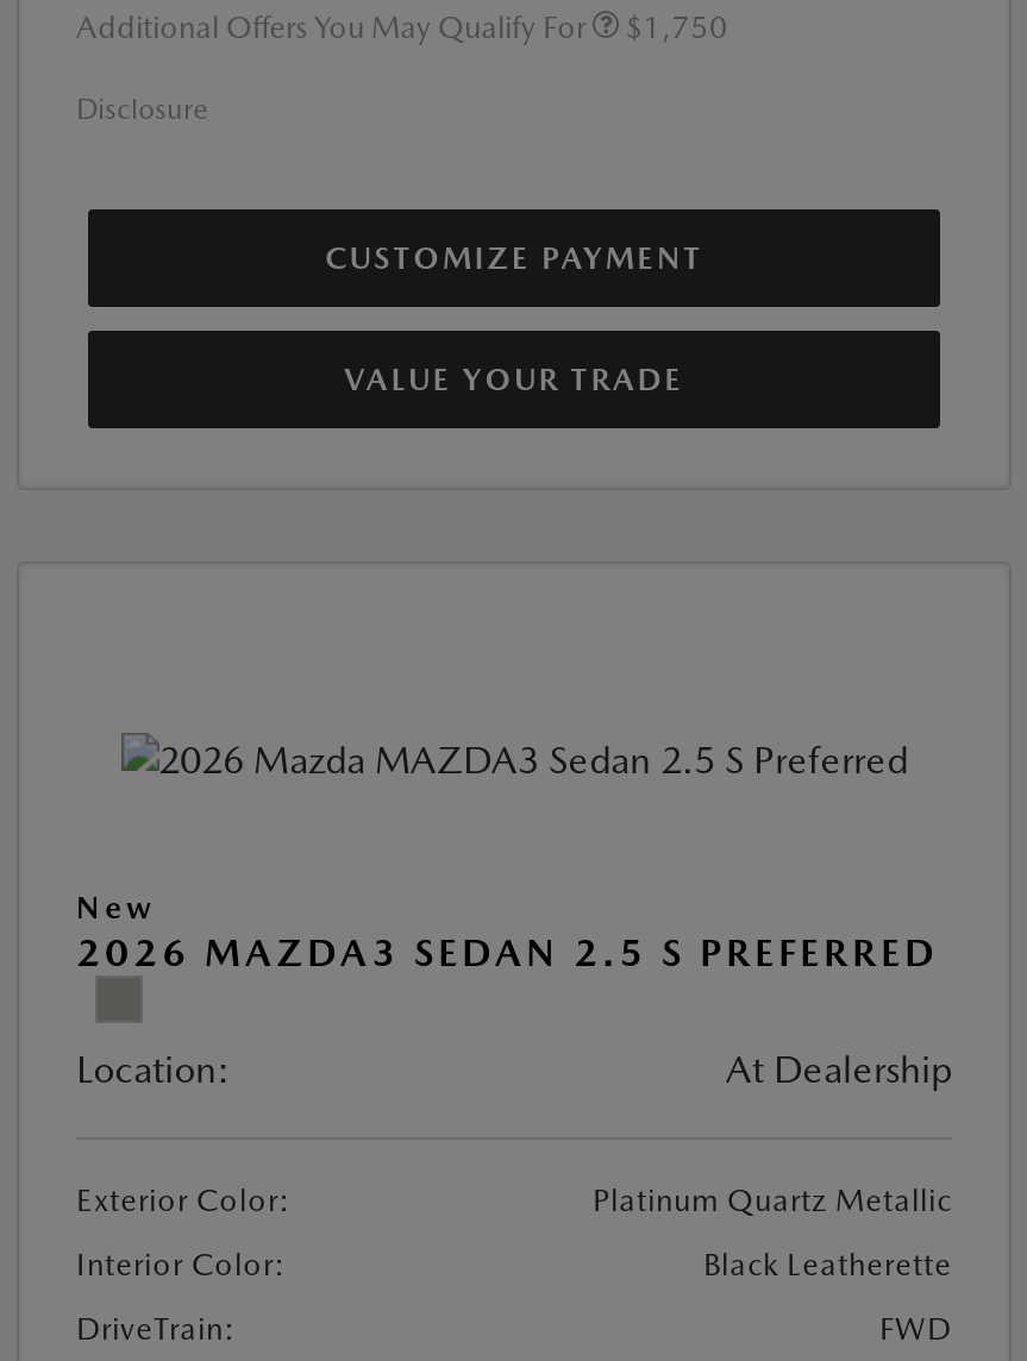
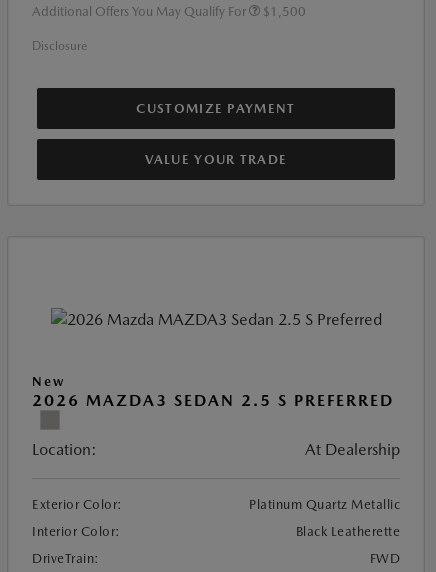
- Additional Offers You May Qualify For $1,750
+ Additional Offers You May Qualify For $1,500
